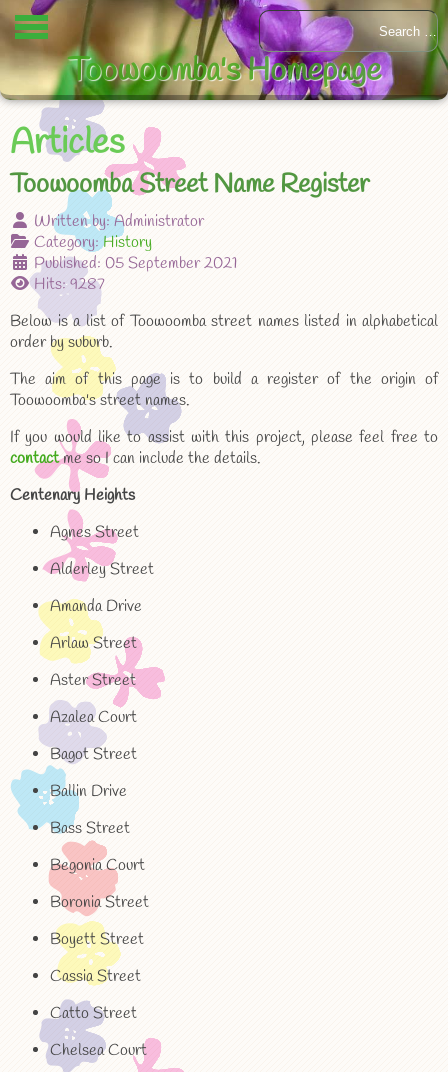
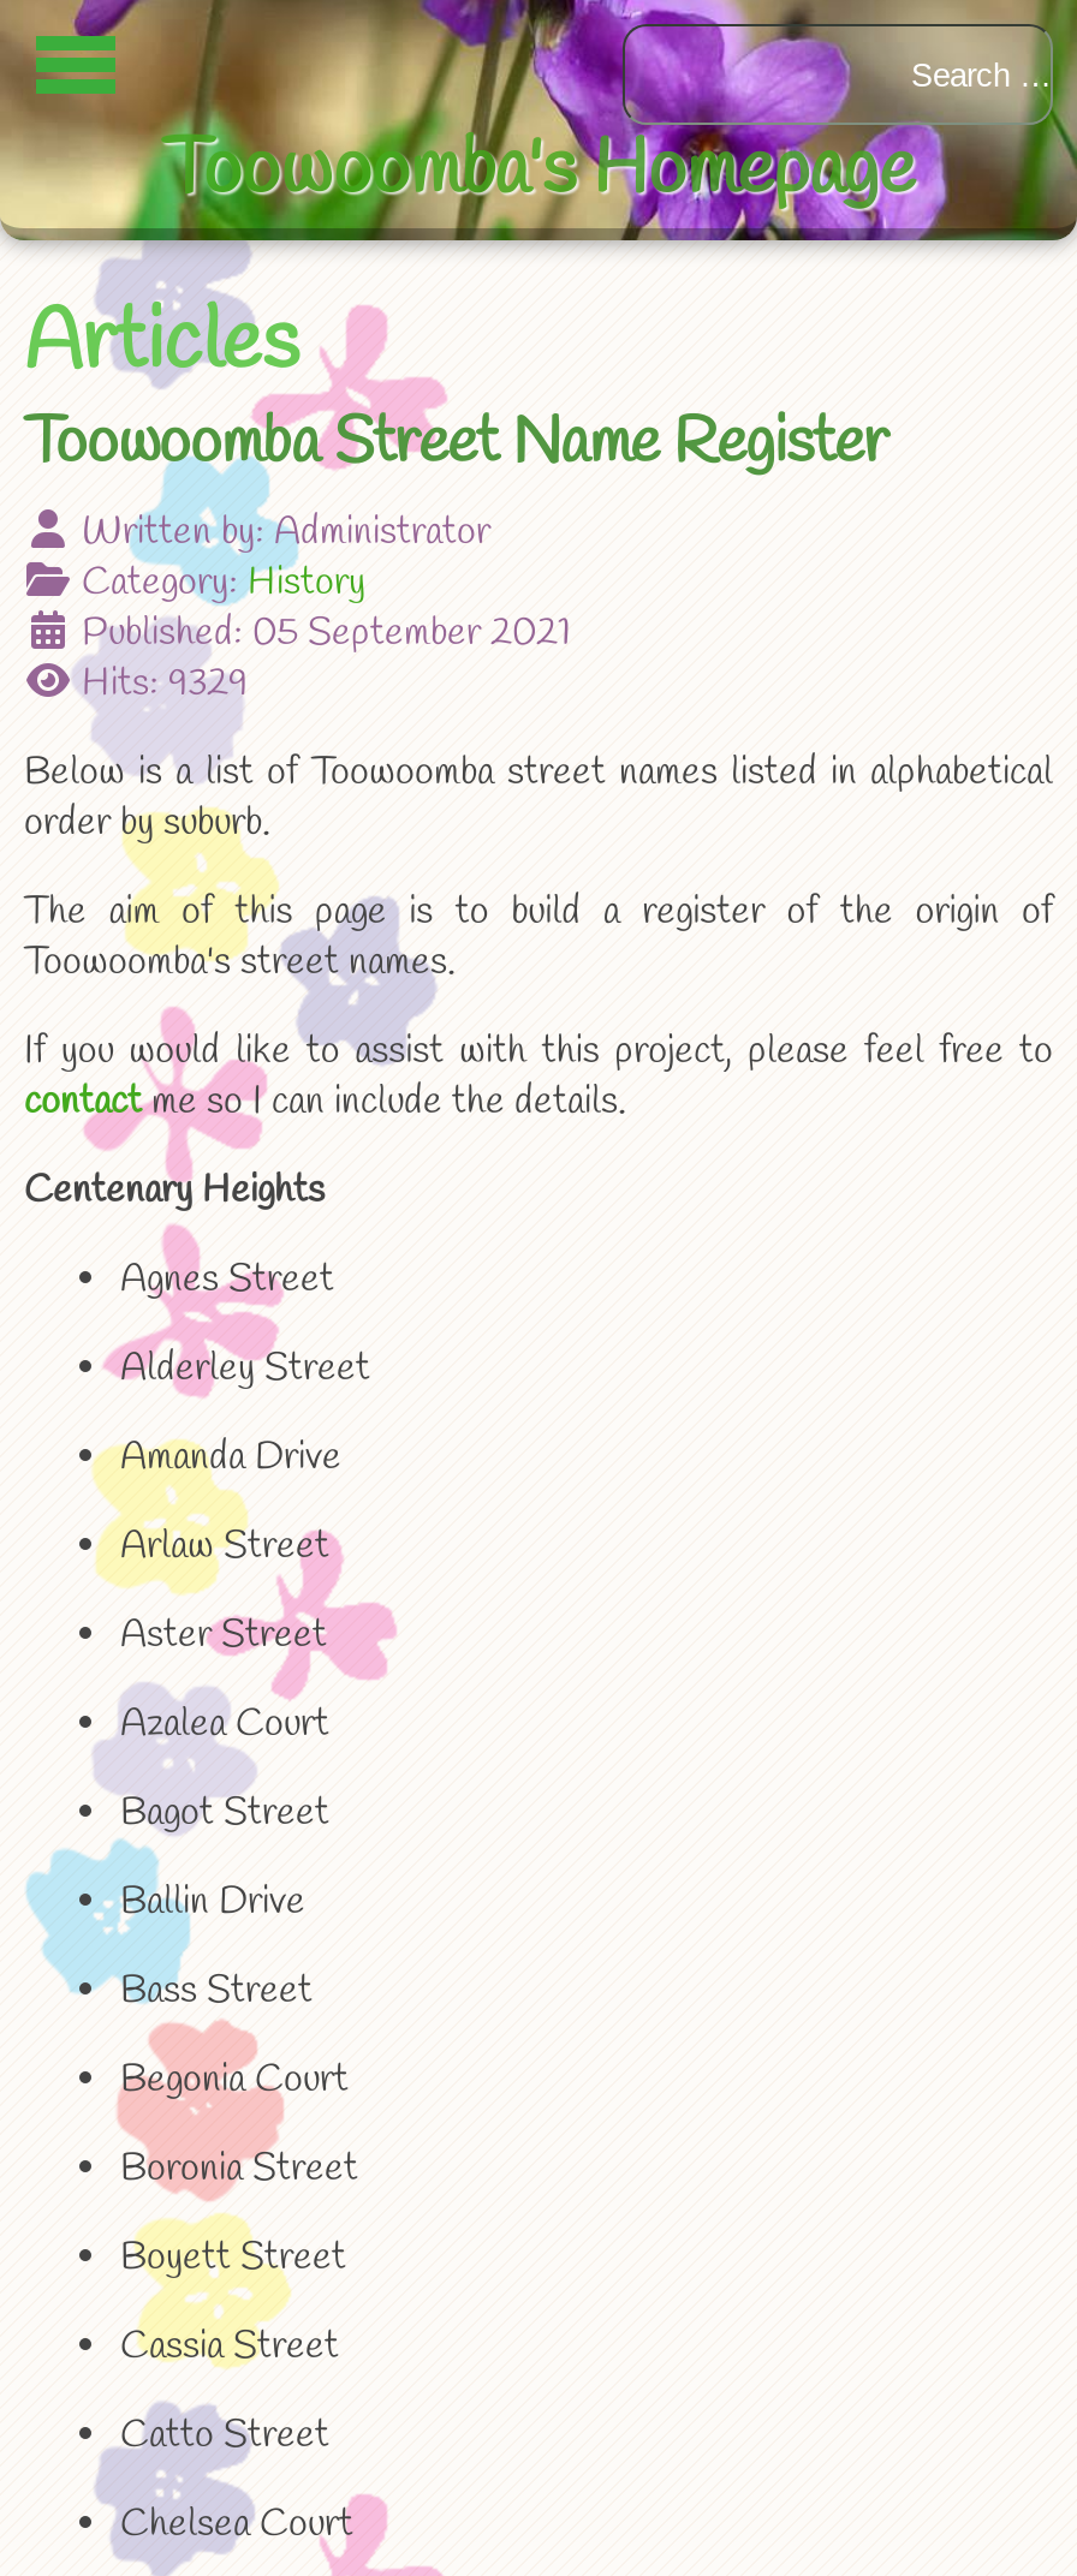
- Hits: 9287
+ Hits: 9329
